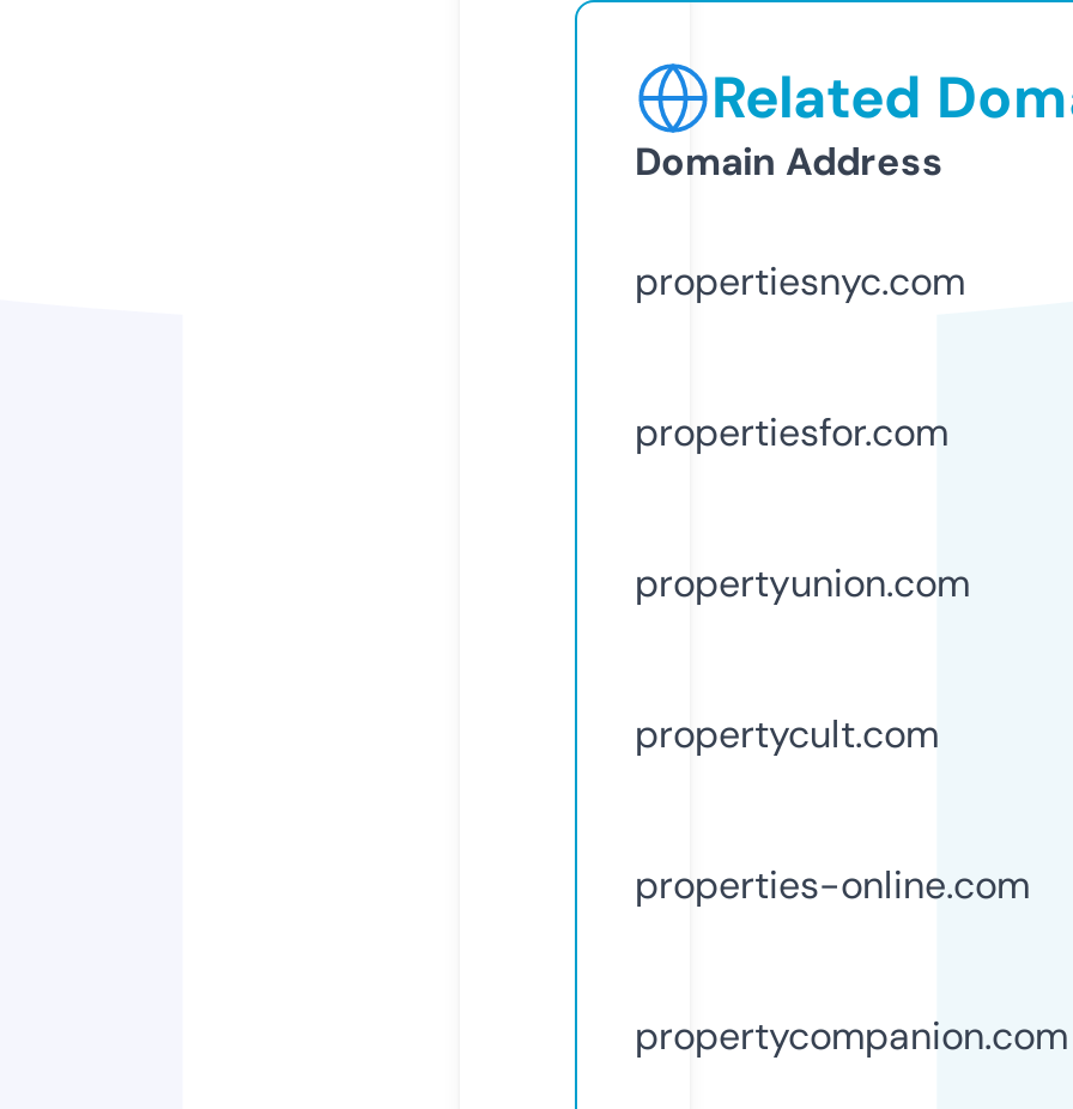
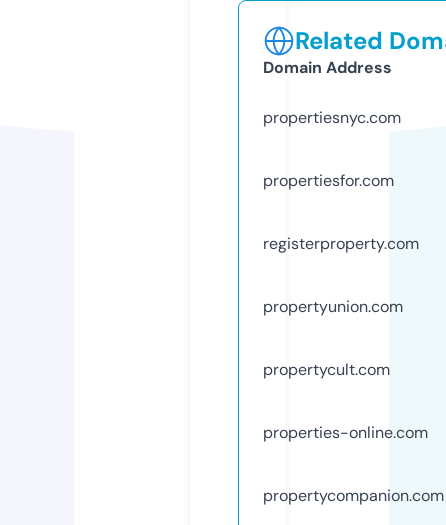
+ registerproperty.com
